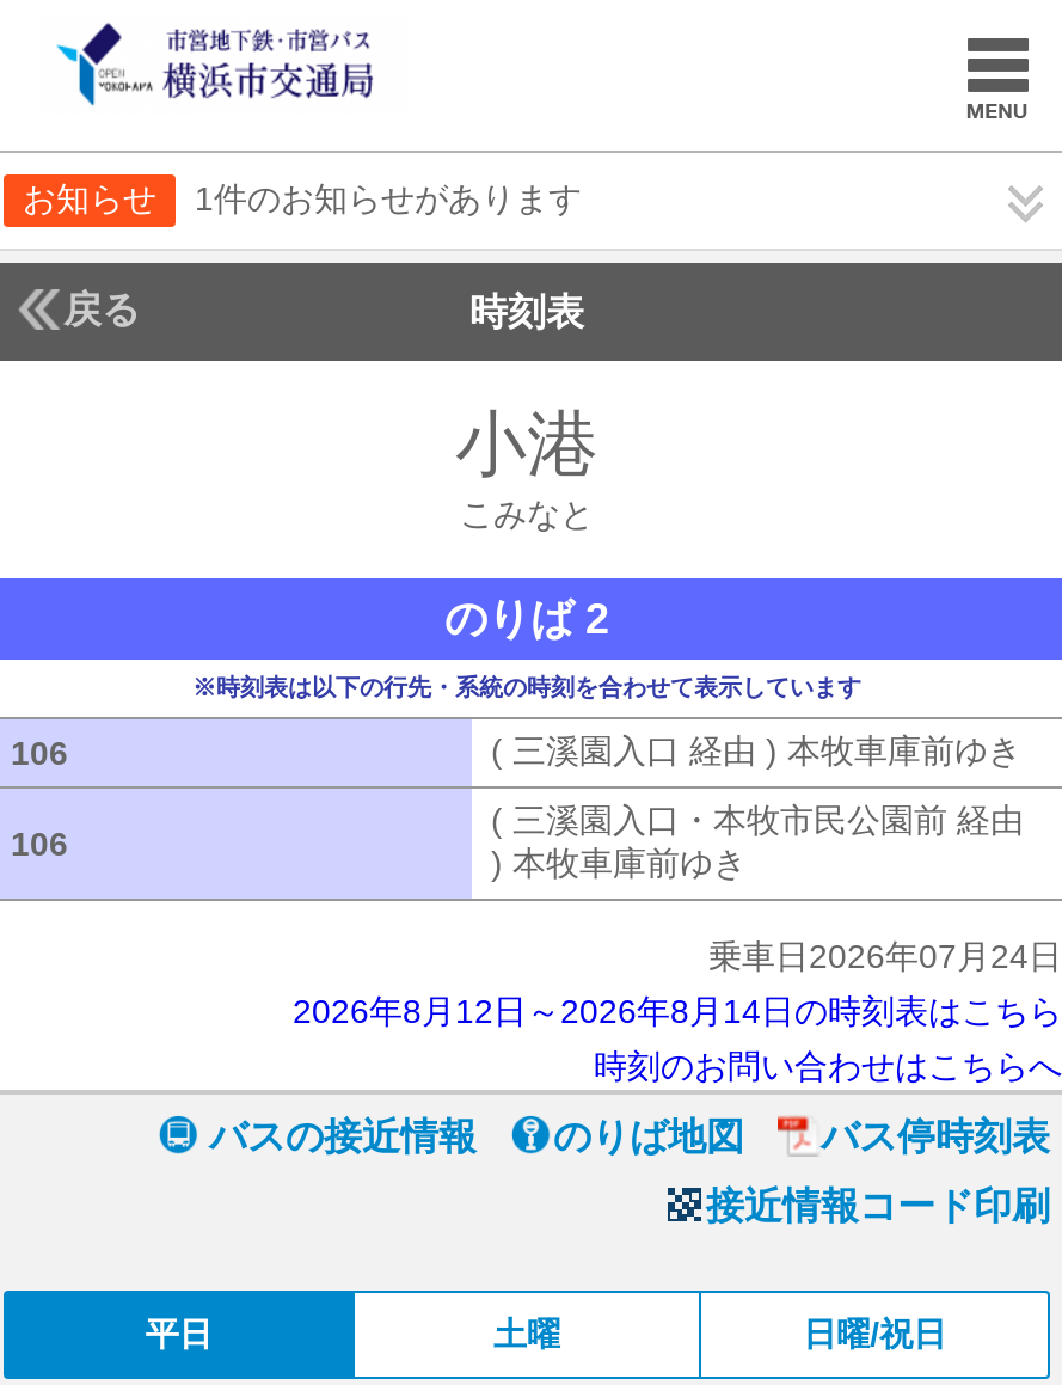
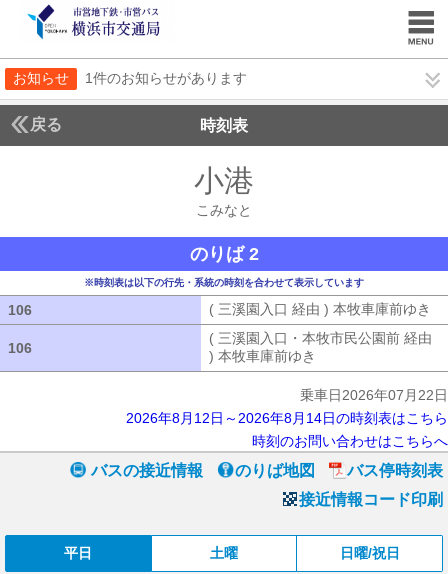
- 乗車日2026年07月24日
+ 乗車日2026年07月22日
